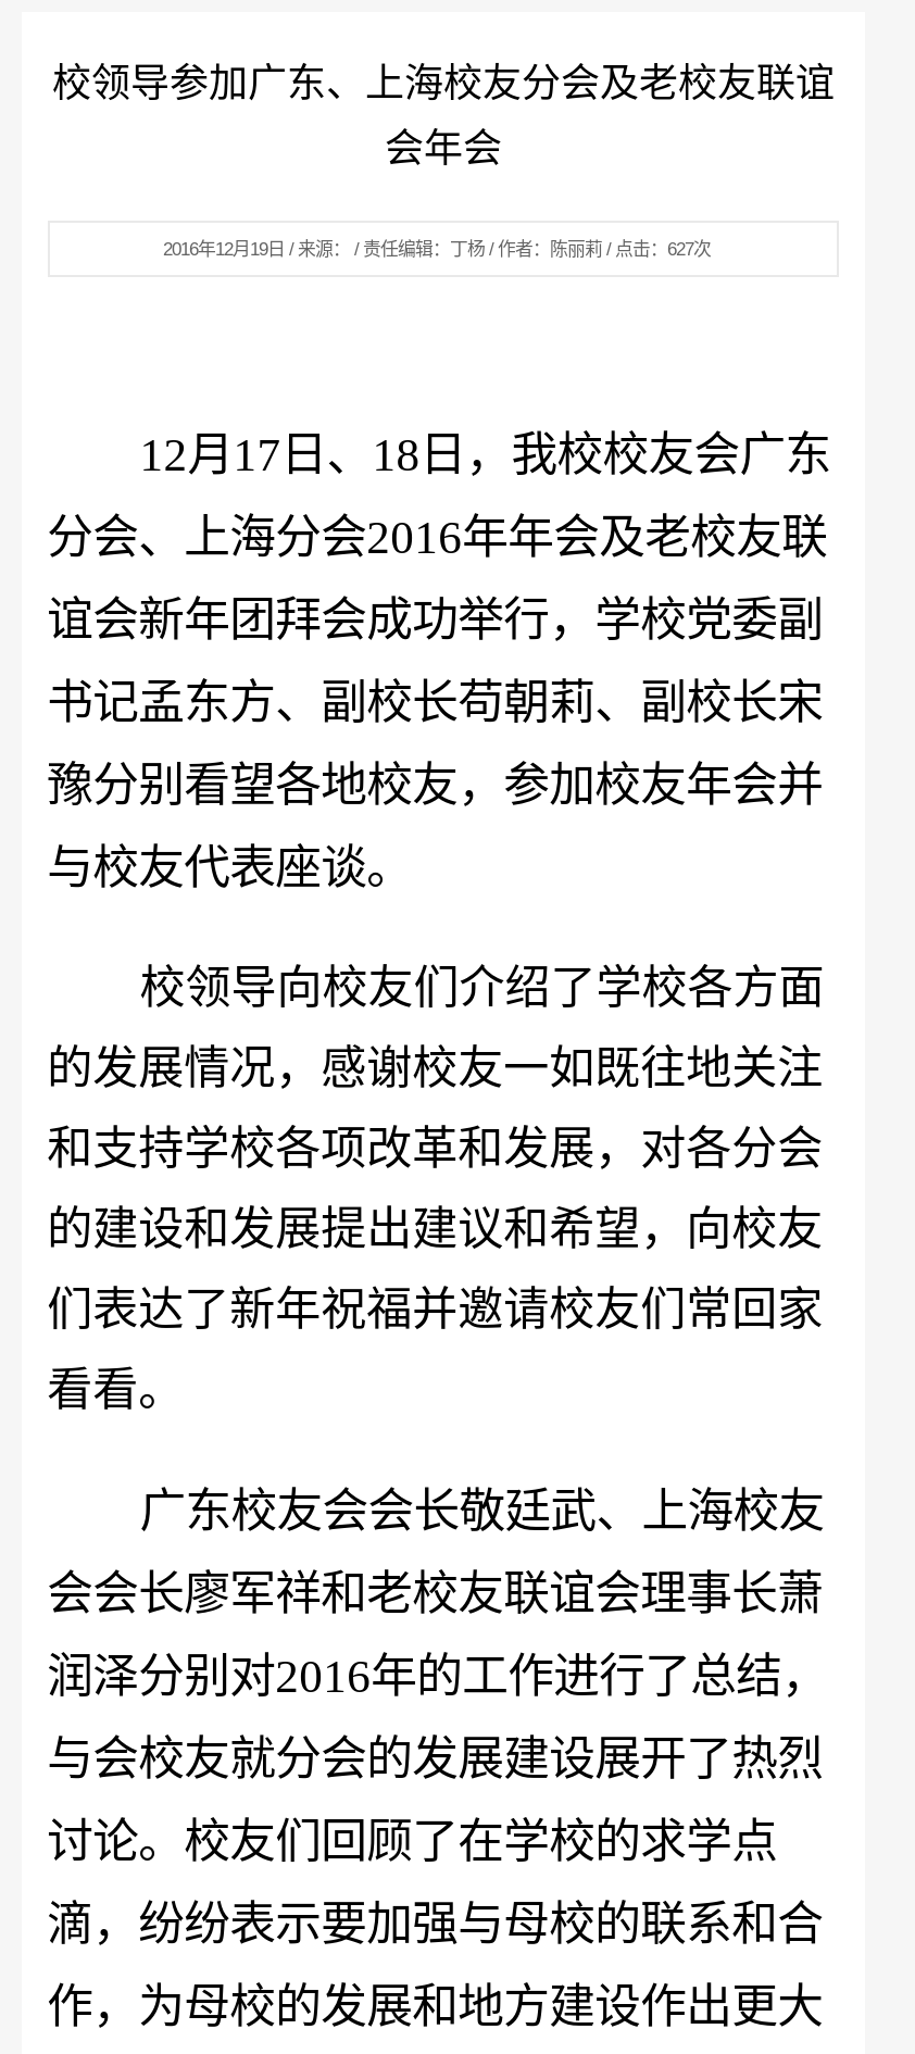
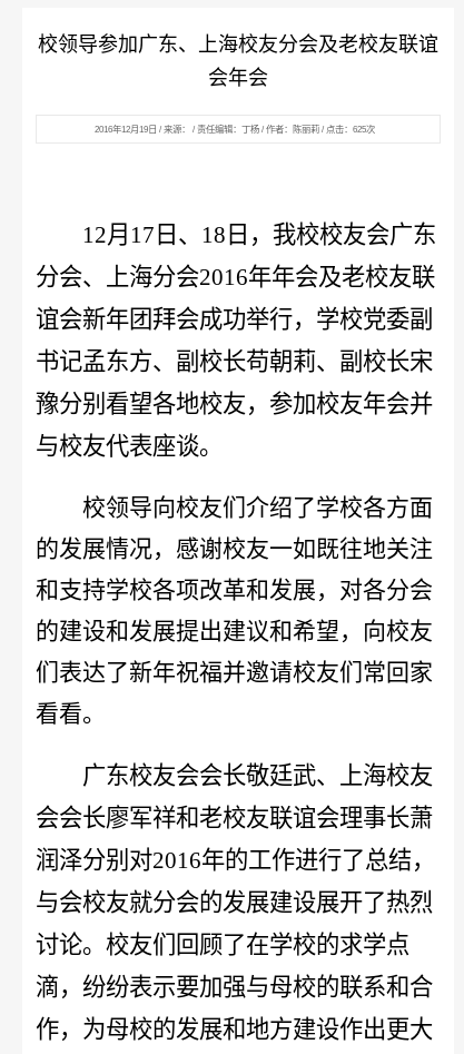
- 2016年12月19日 / 来源： / 责任编辑：丁杨 / 作者：陈丽莉 / 点击：627次
+ 2016年12月19日 / 来源： / 责任编辑：丁杨 / 作者：陈丽莉 / 点击：625次
